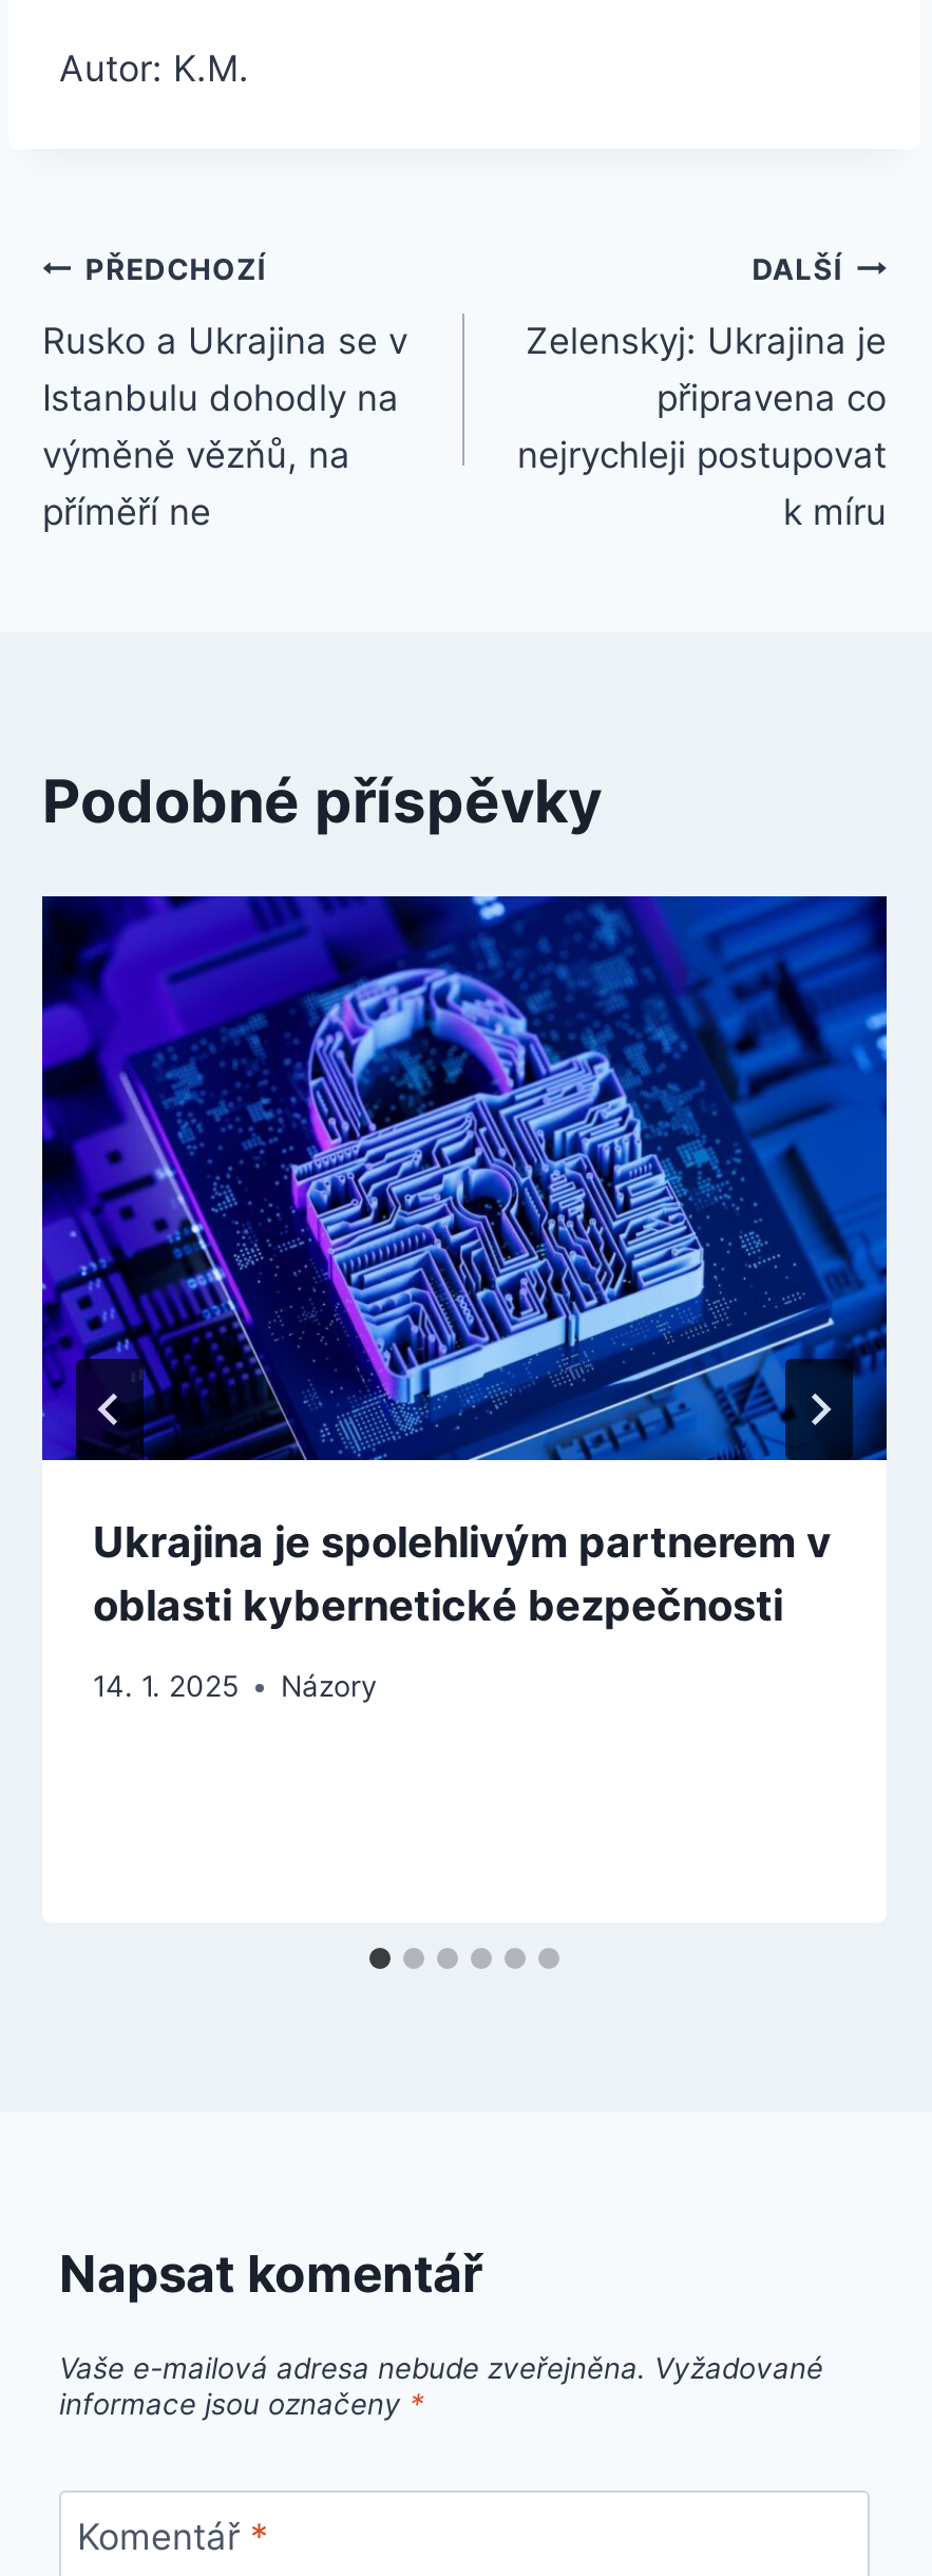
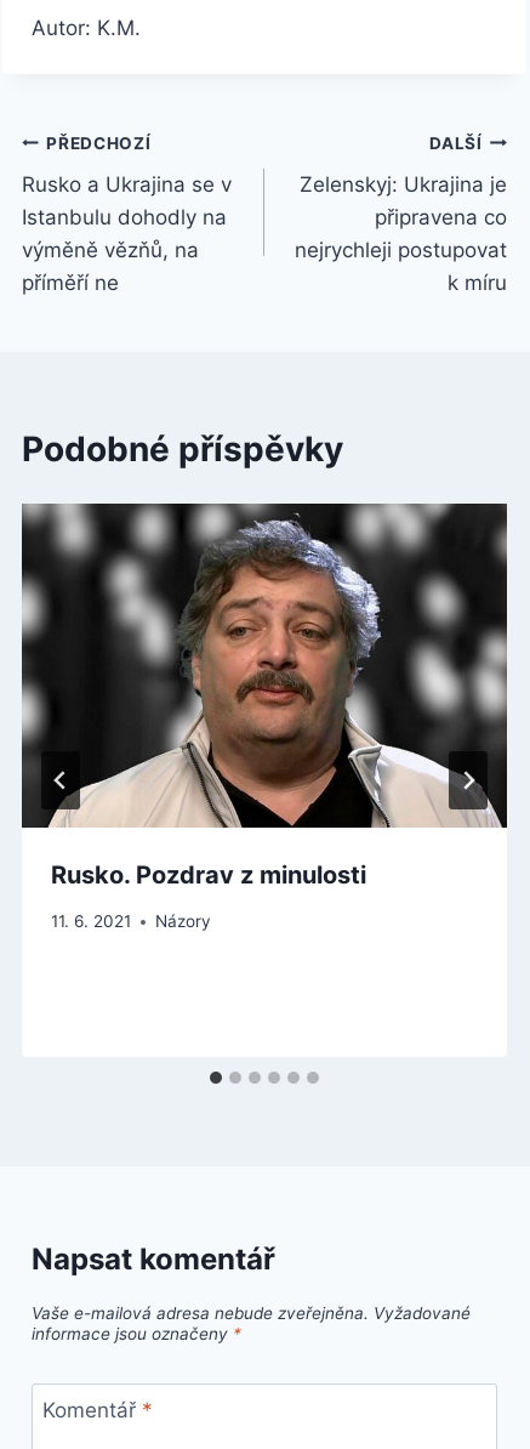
- [image]
- Ukrajina je spolehlivým partnerem v
- oblasti kybernetické bezpečnosti
+ [image]
+ Rusko. Pozdrav z minulosti

- 14. 1. 2025 Názory
+ 11. 6. 2021 Názory
